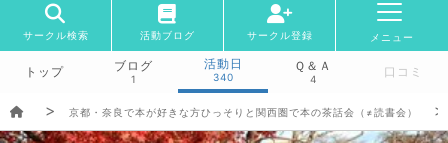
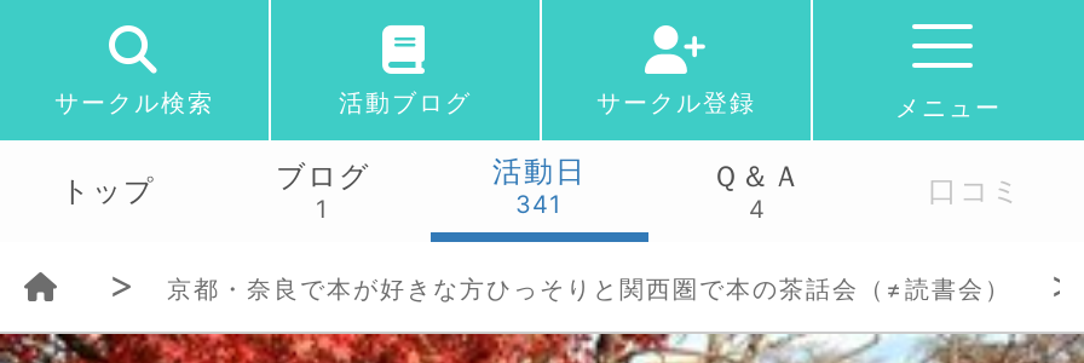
- 340
+ 341
